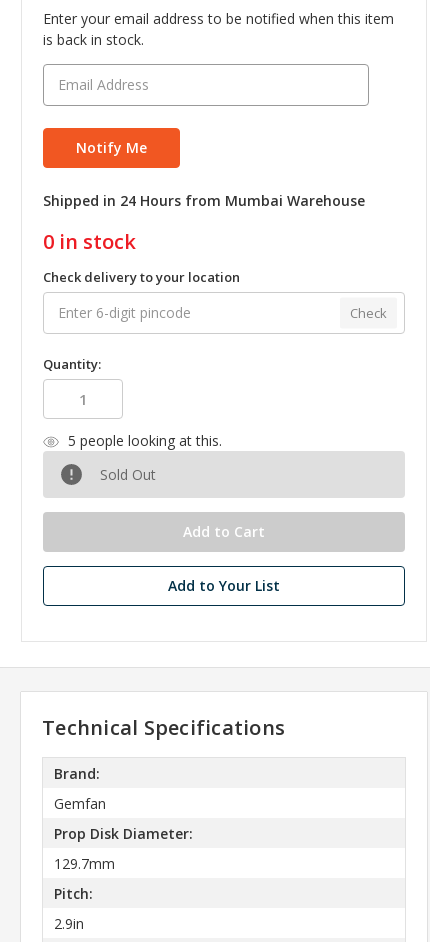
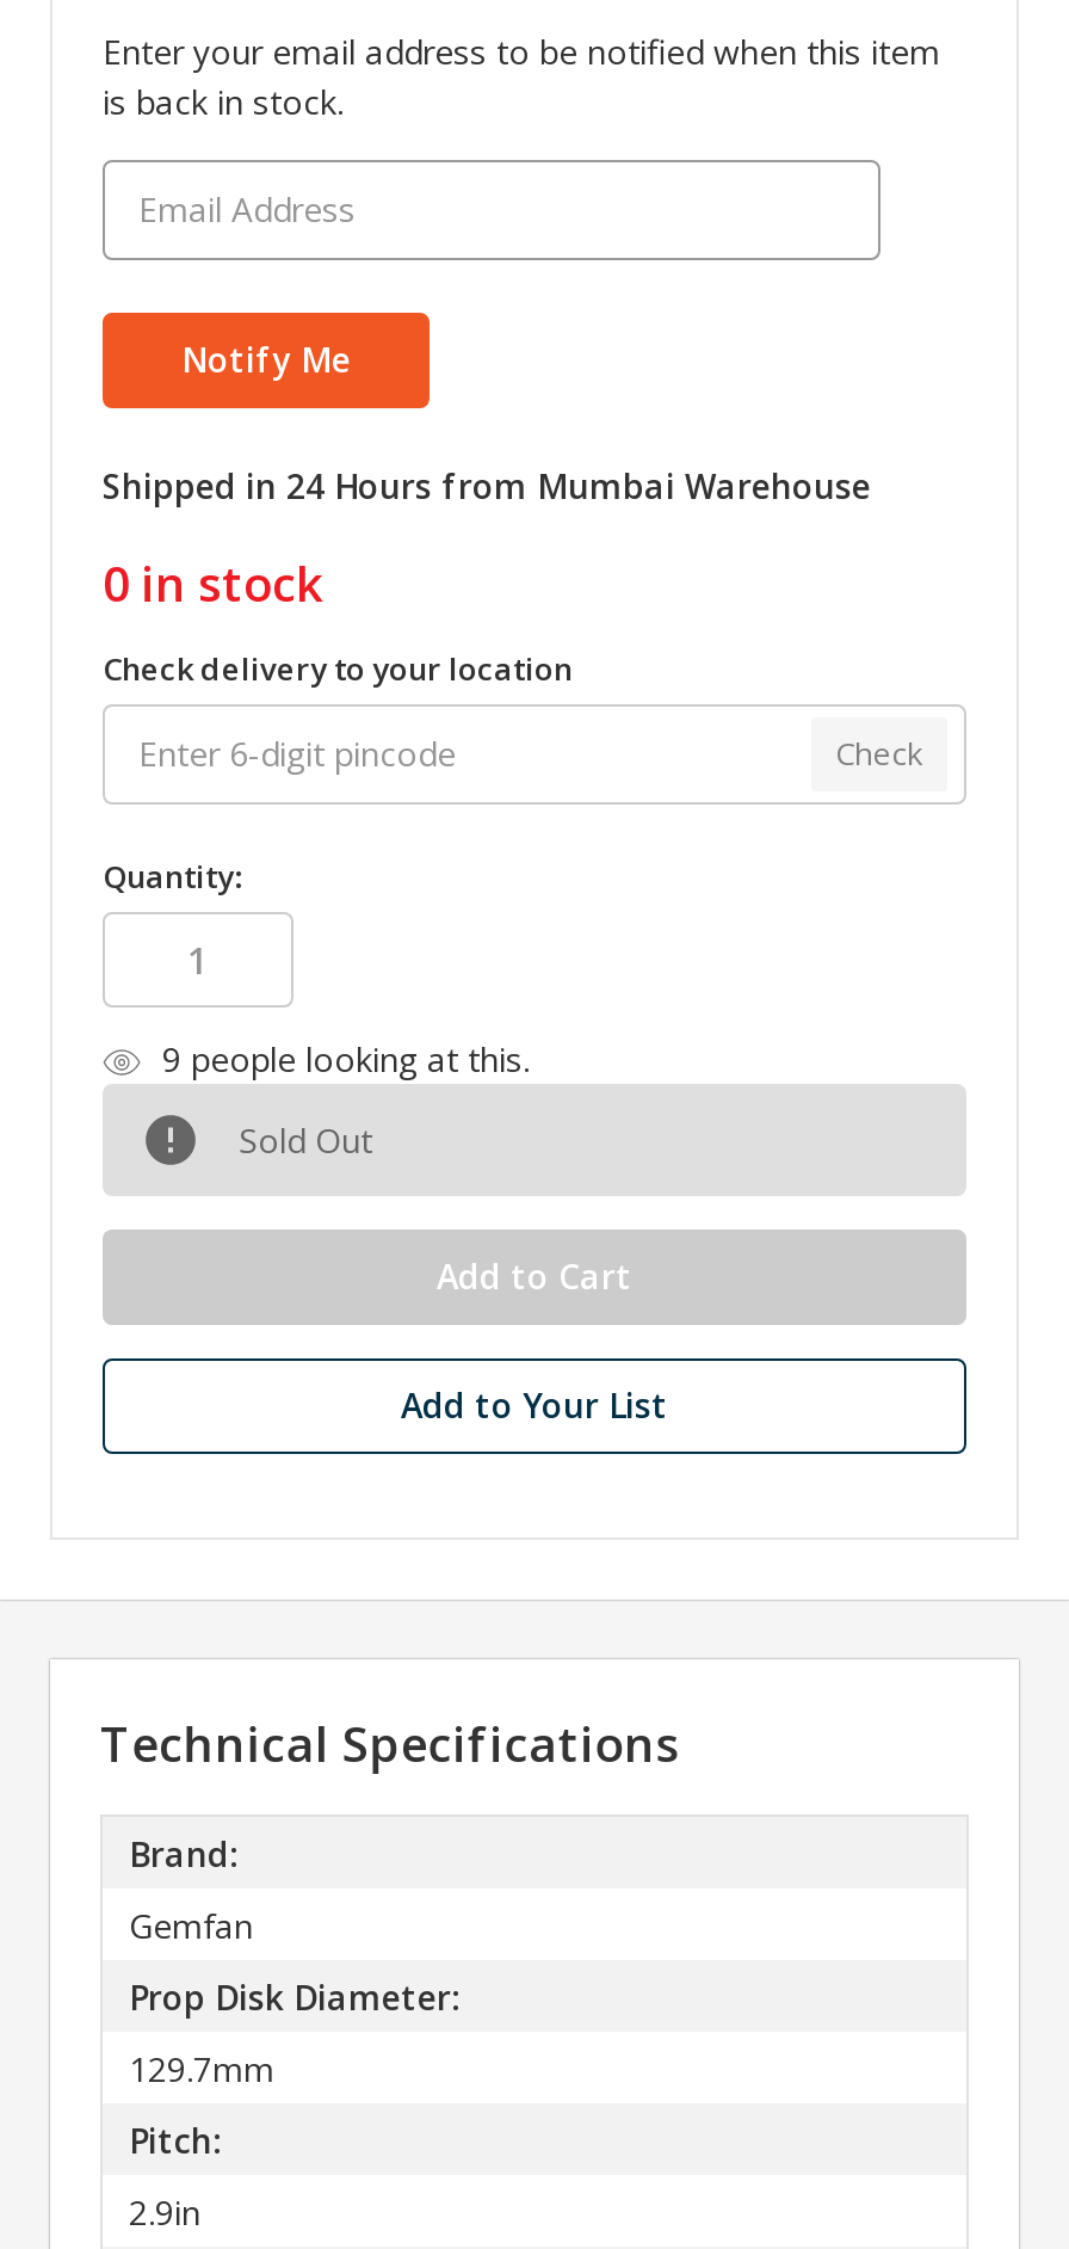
- 5 people looking at this.
+ 9 people looking at this.
